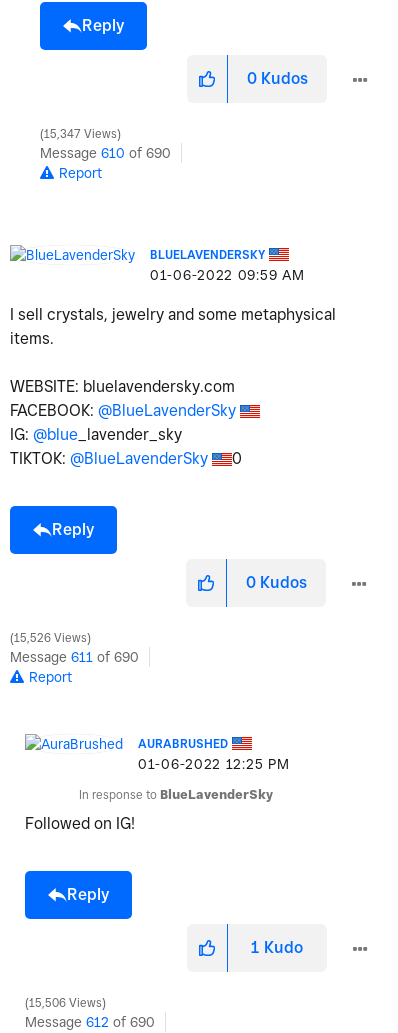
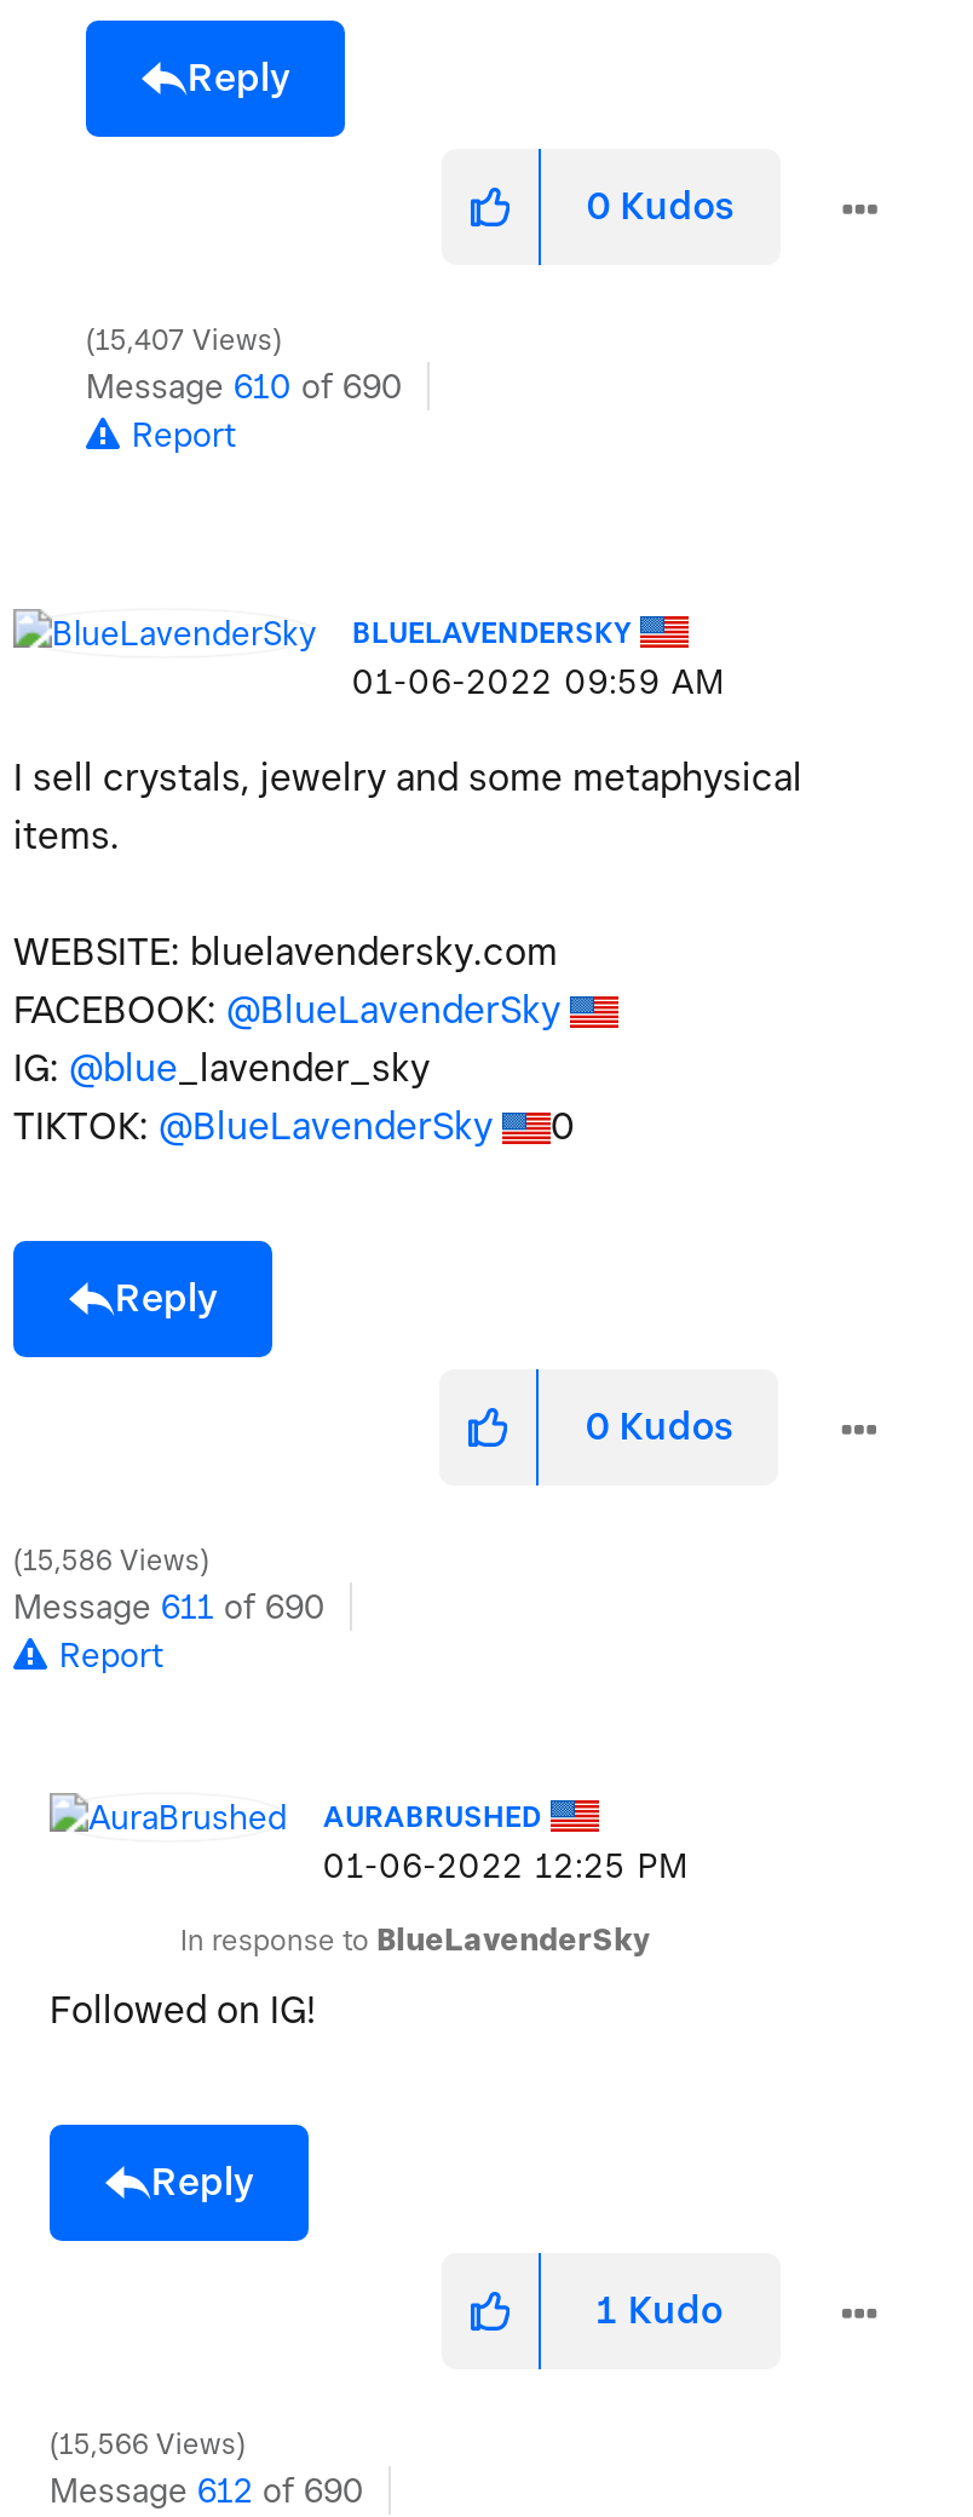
- 15,347 Views
+ 15,407 Views

- 15,526 Views
+ 15,586 Views

- 15,506 Views
+ 15,566 Views
